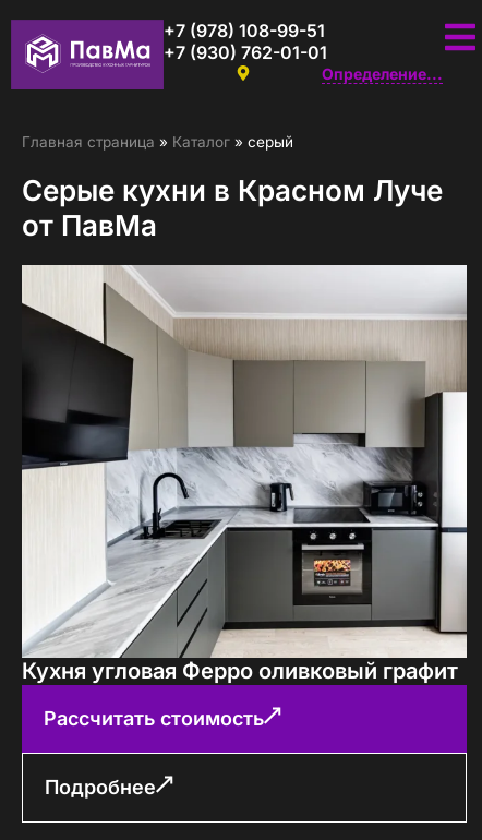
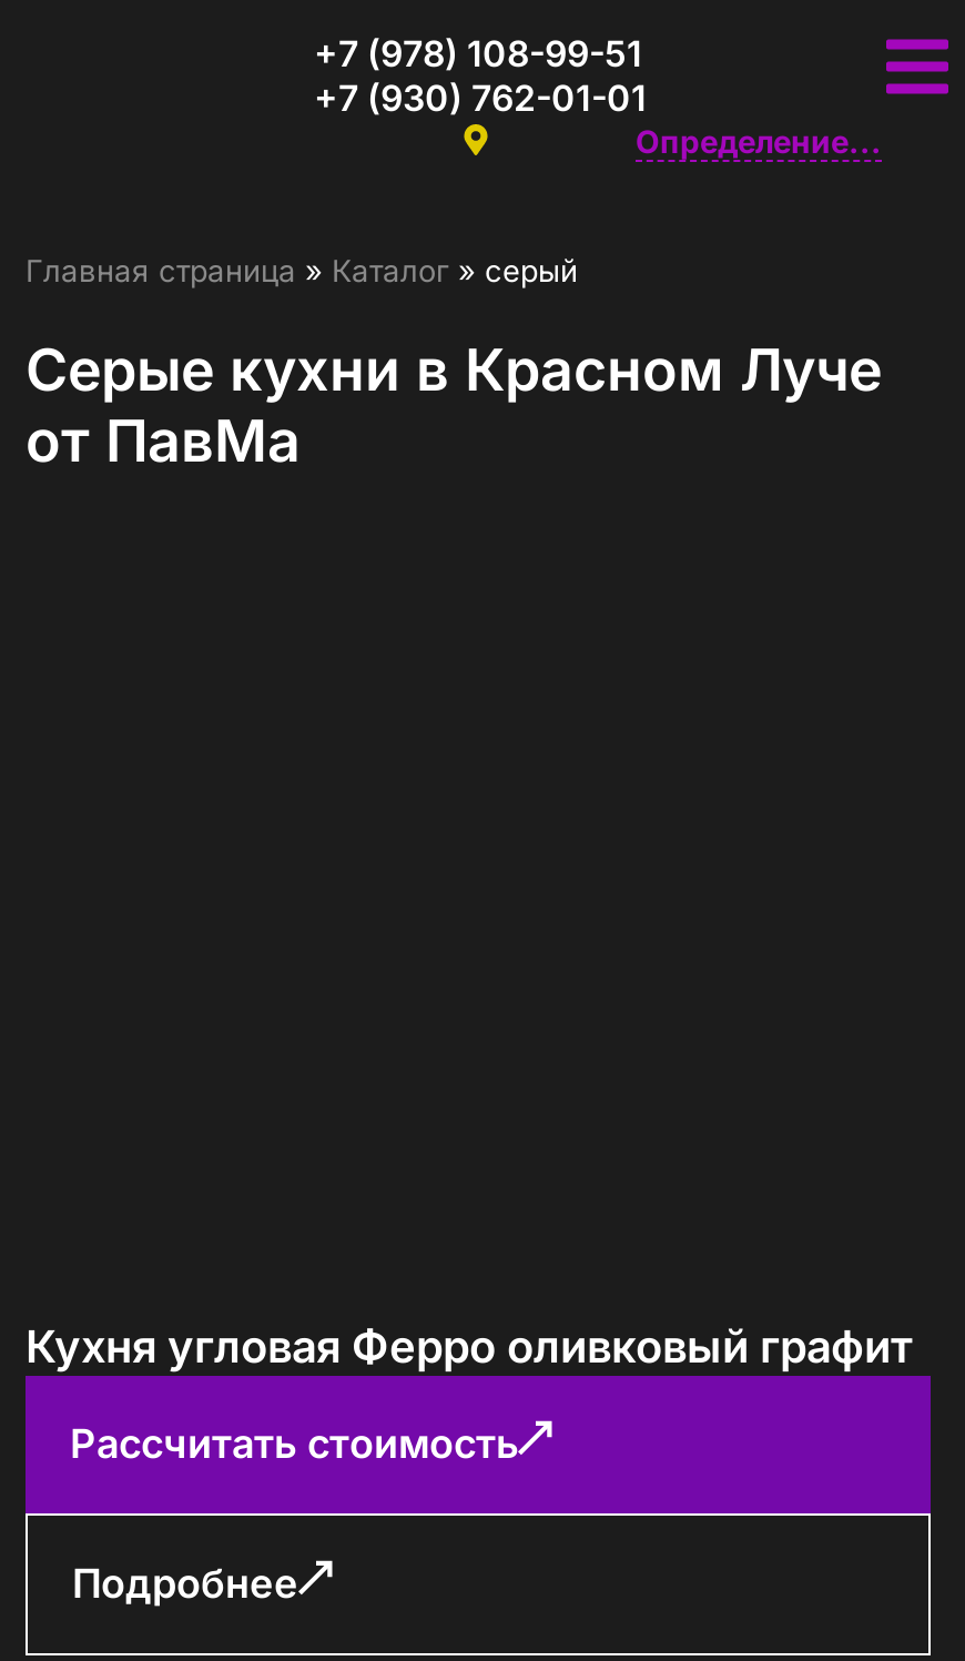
- [image]

- [image]
